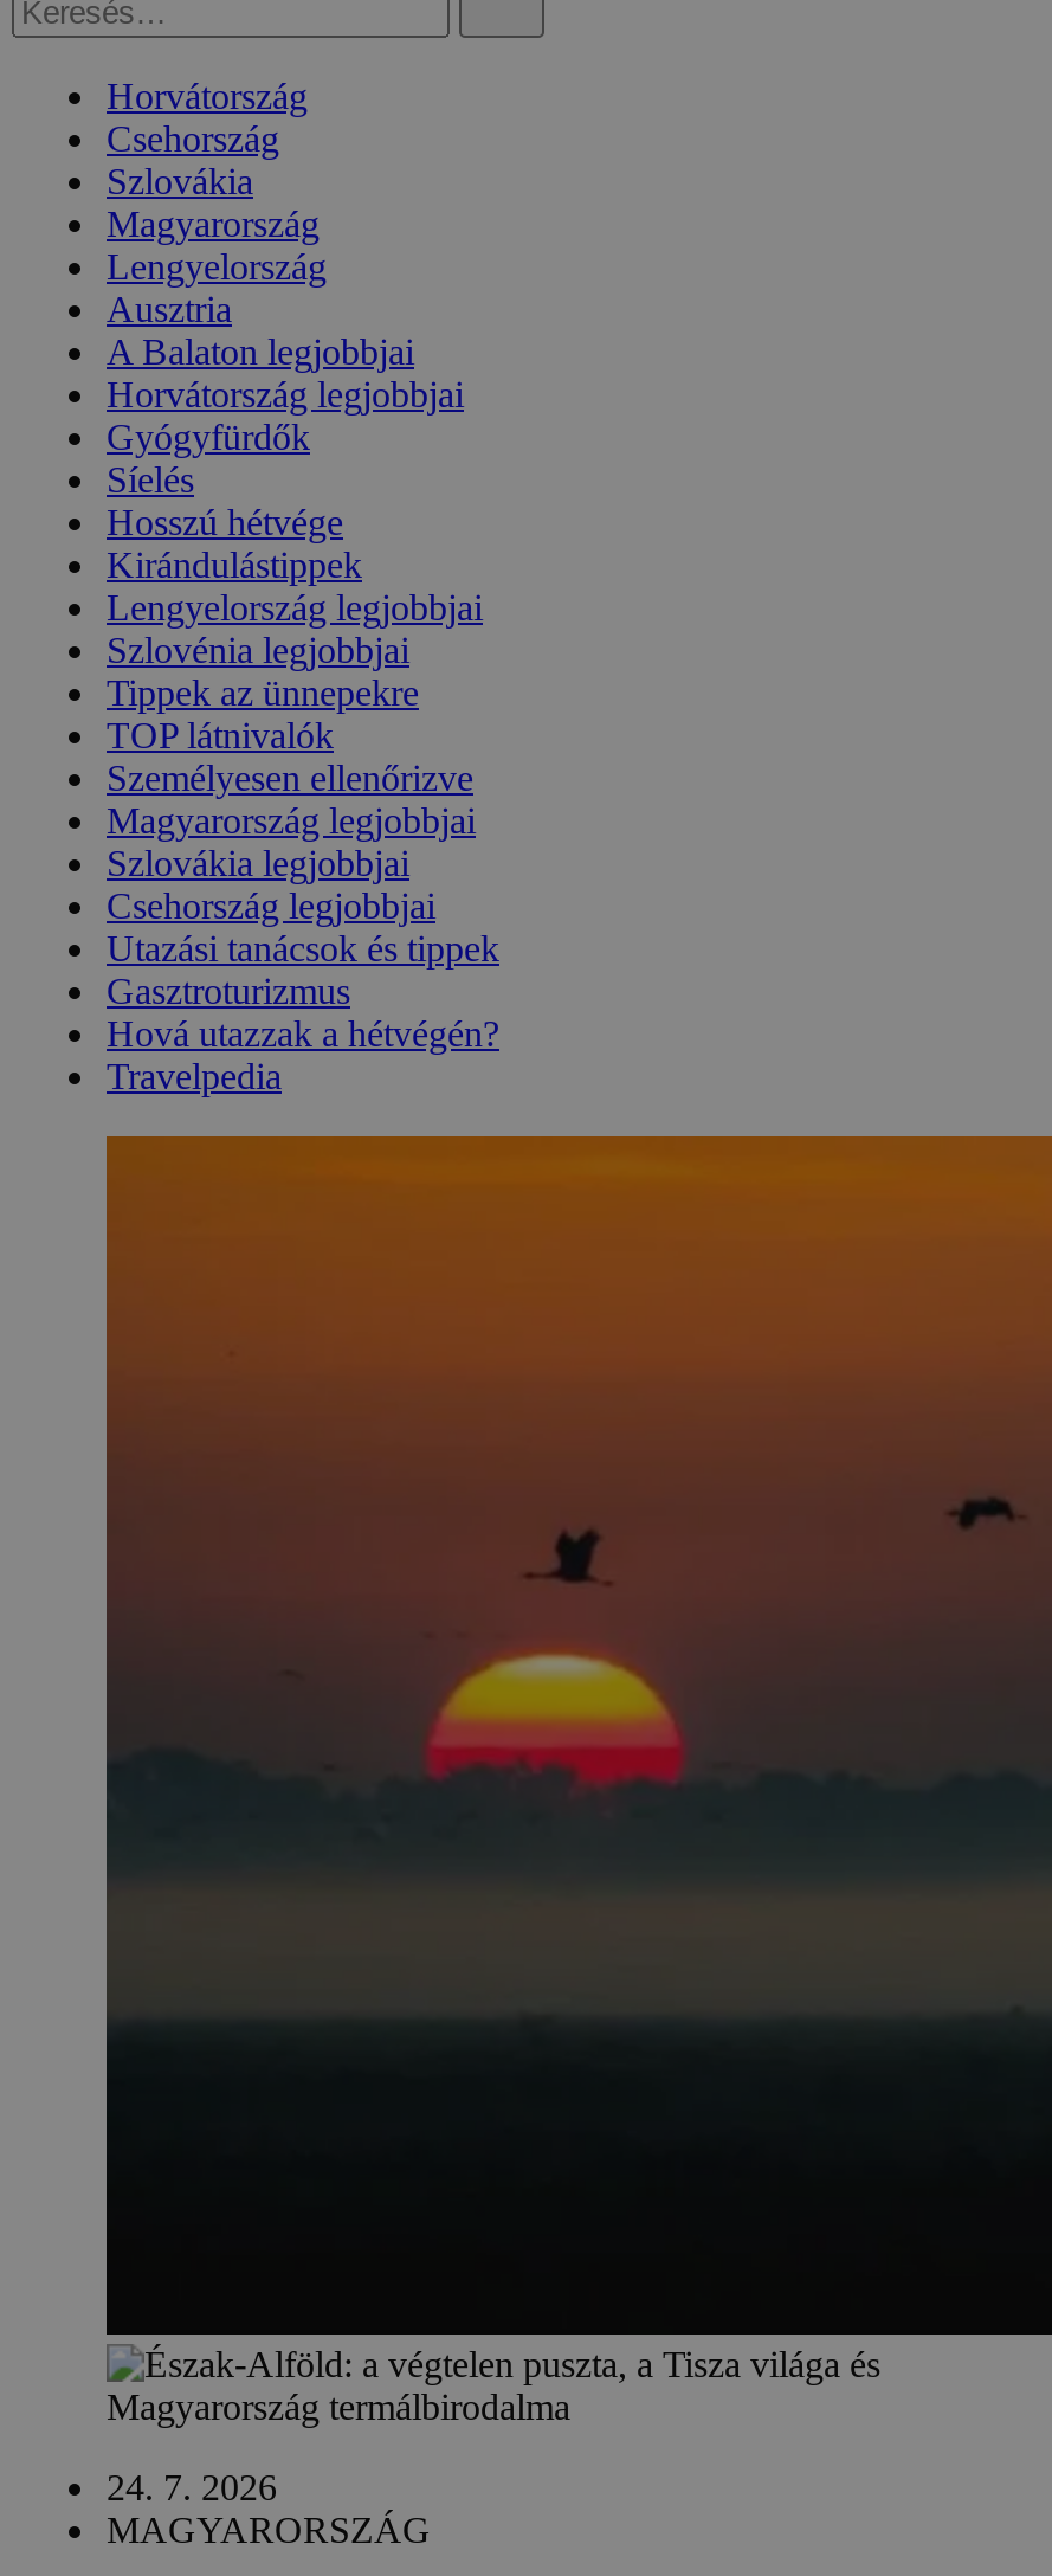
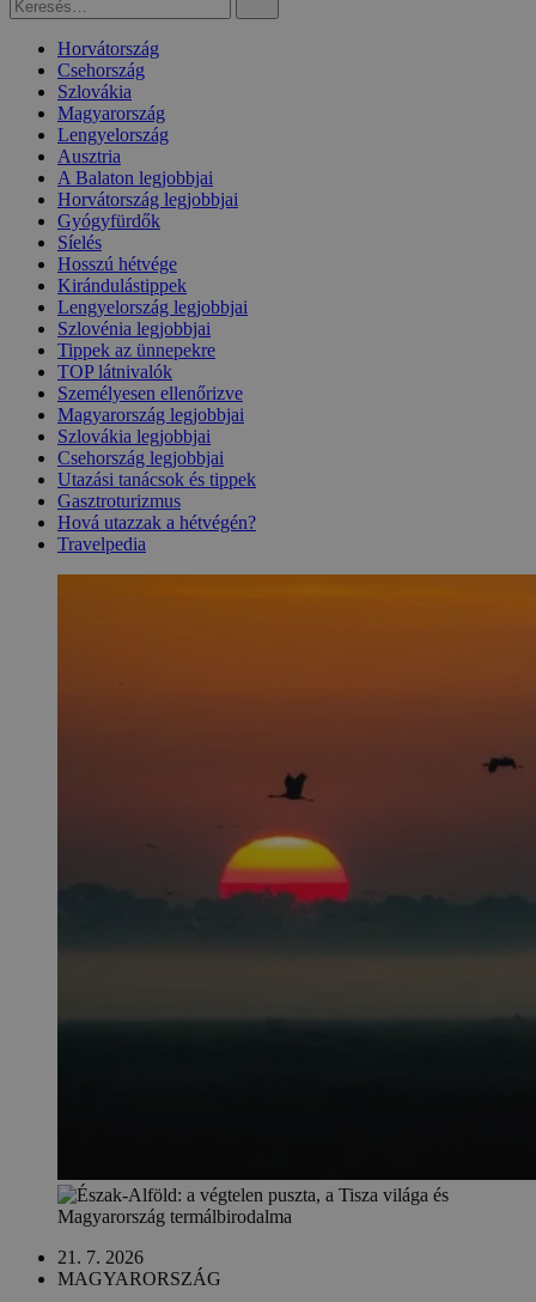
- 24. 7. 2026
+ 21. 7. 2026
